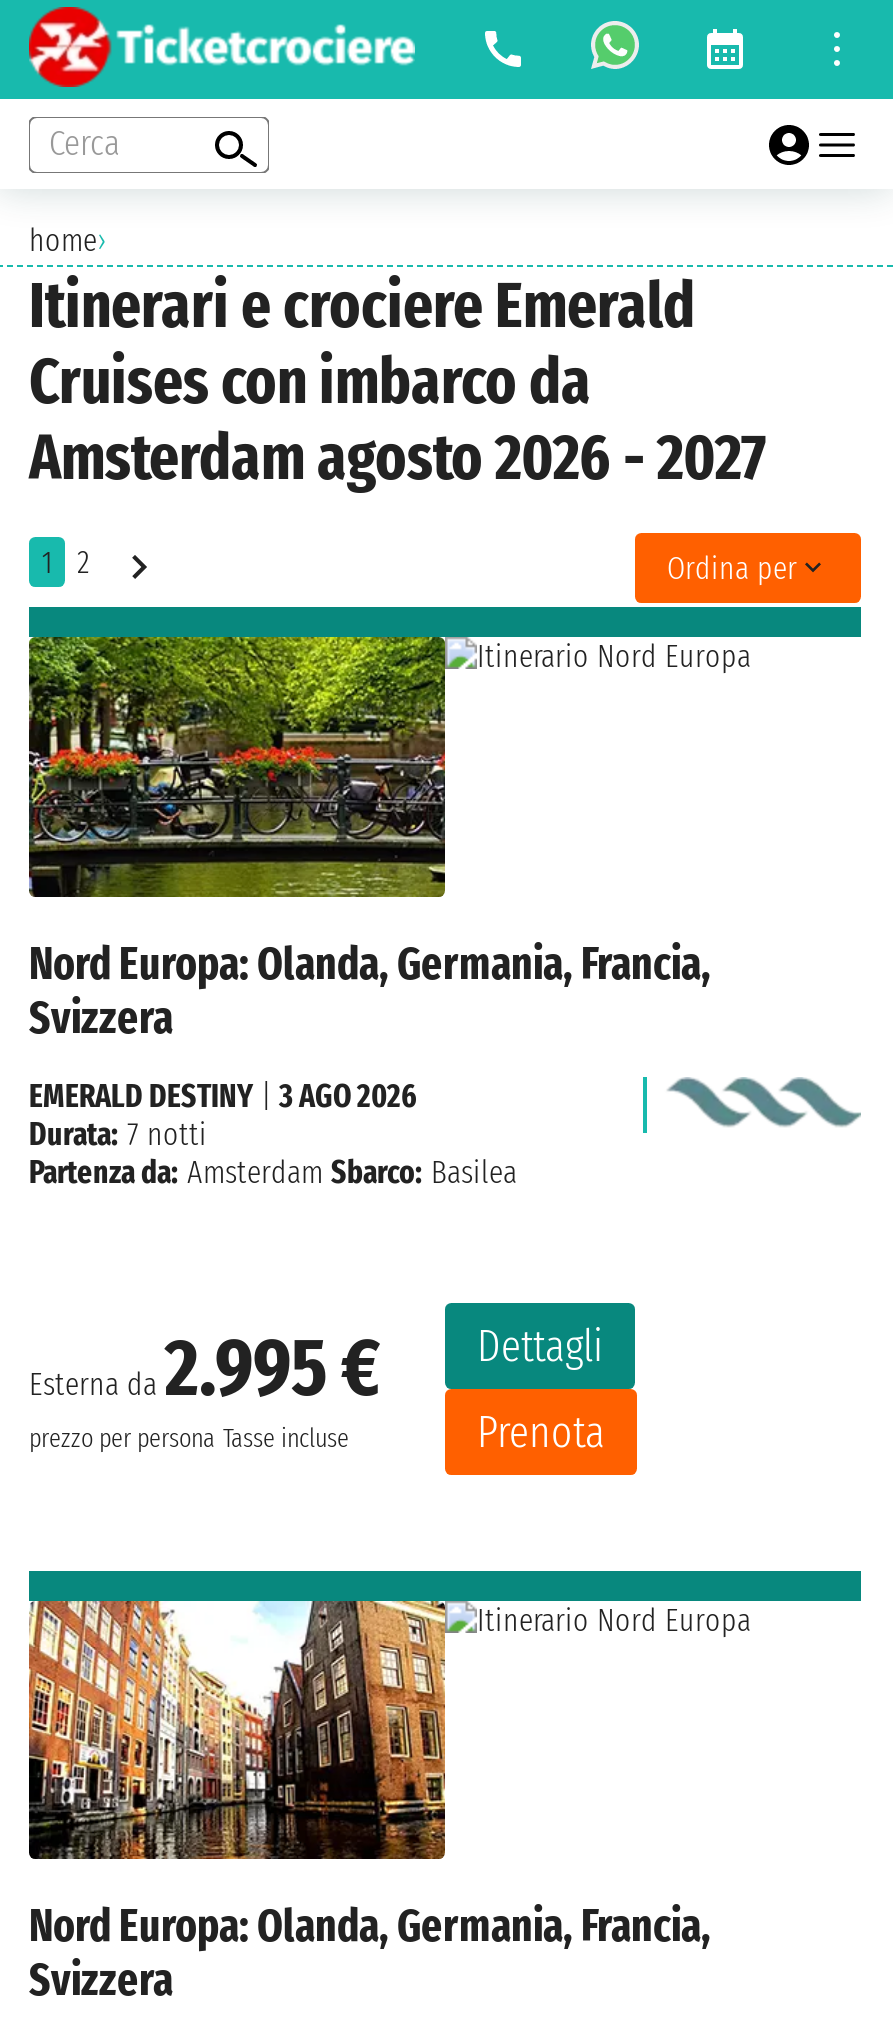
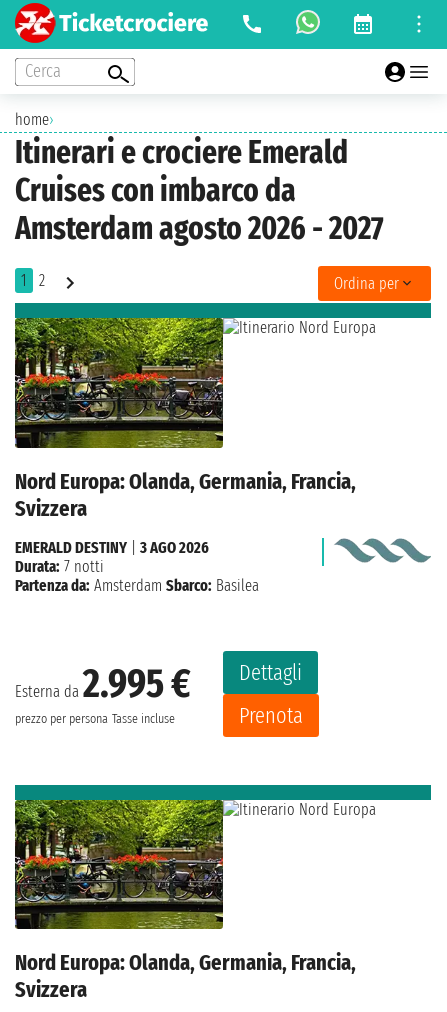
- [image]
+ [image]
